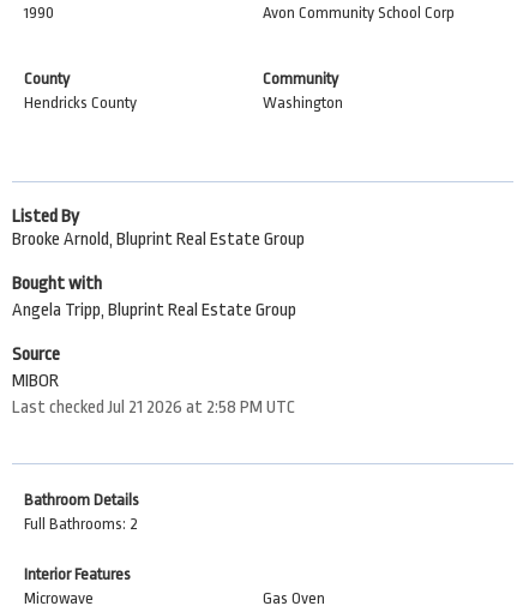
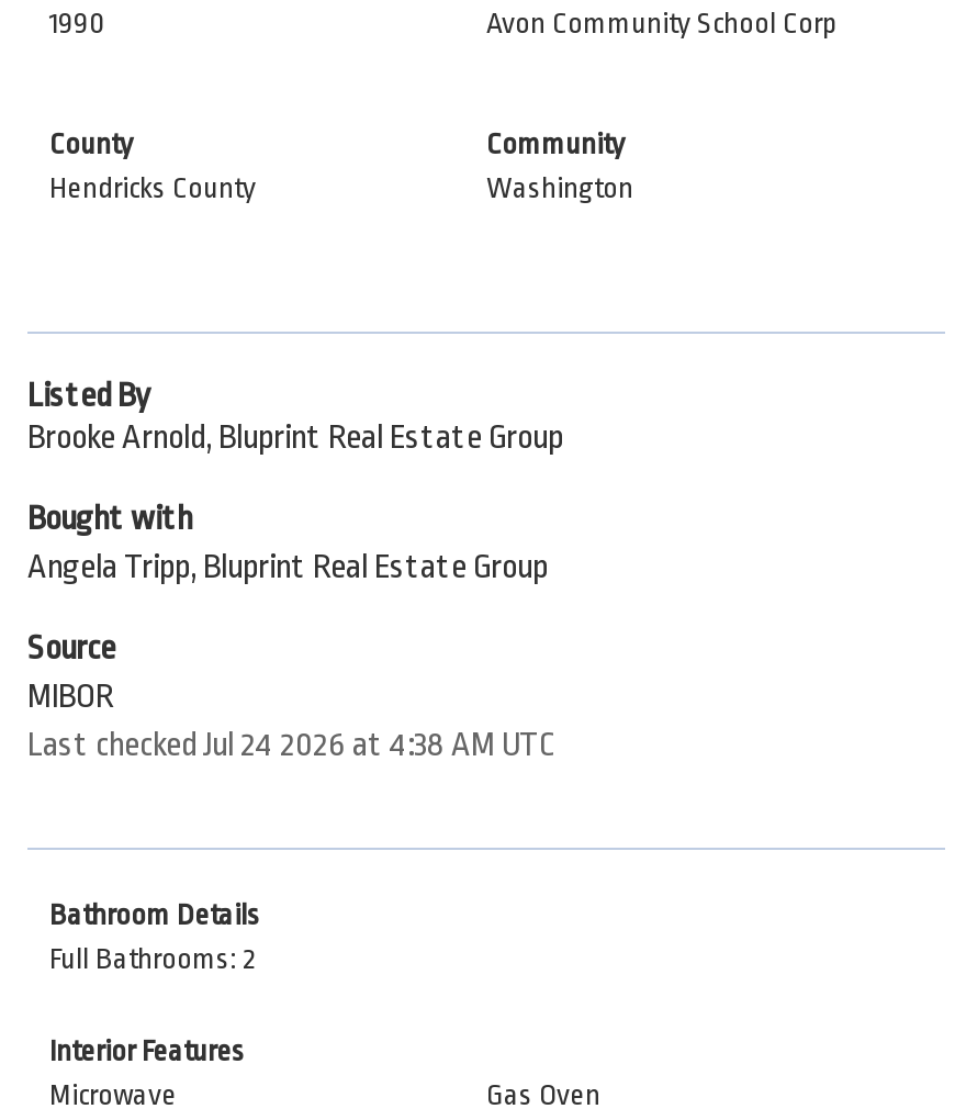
- Last checked Jul 21 2026 at 2:58 PM UTC
+ Last checked Jul 24 2026 at 4:38 AM UTC
